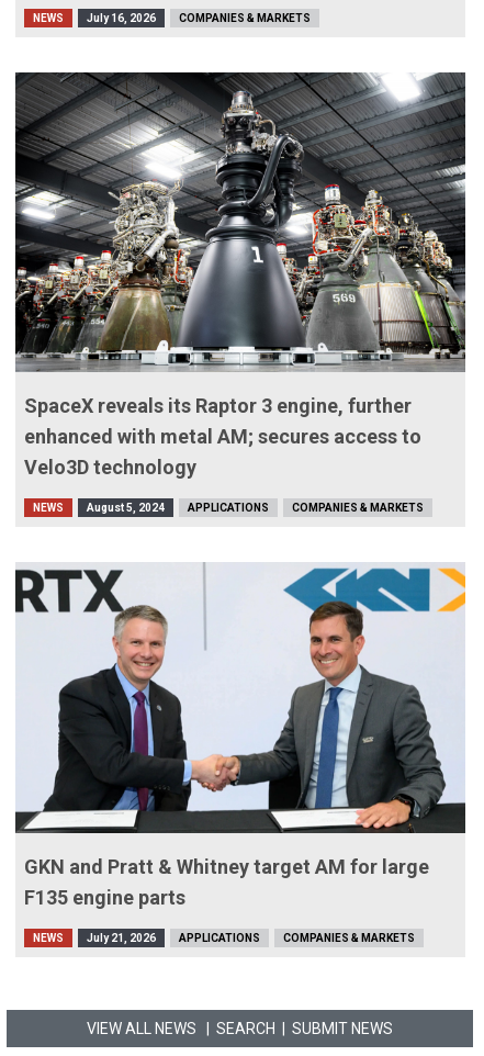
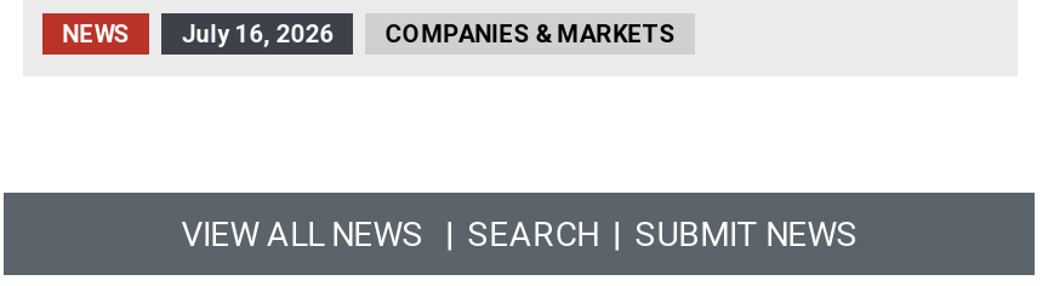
- [image]
- SpaceX reveals its Raptor 3 engine, further
- enhanced with metal AM; secures access to
- Velo3D technology
- APPLICATIONS
- COMPANIES & MARKETS
- NEWS
- August 5, 2024

- [image]
- GKN and Pratt & Whitney target AM for large
- F135 engine parts
- APPLICATIONS
- COMPANIES & MARKETS
- NEWS
- July 21, 2026
